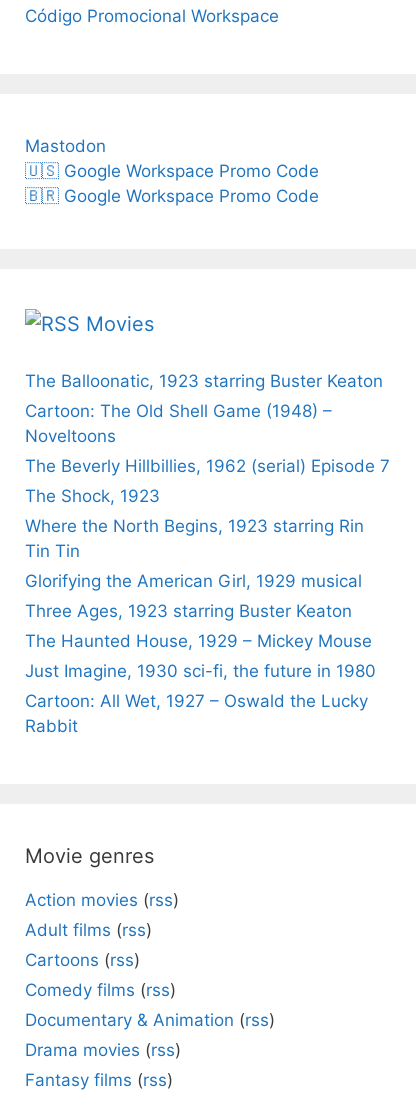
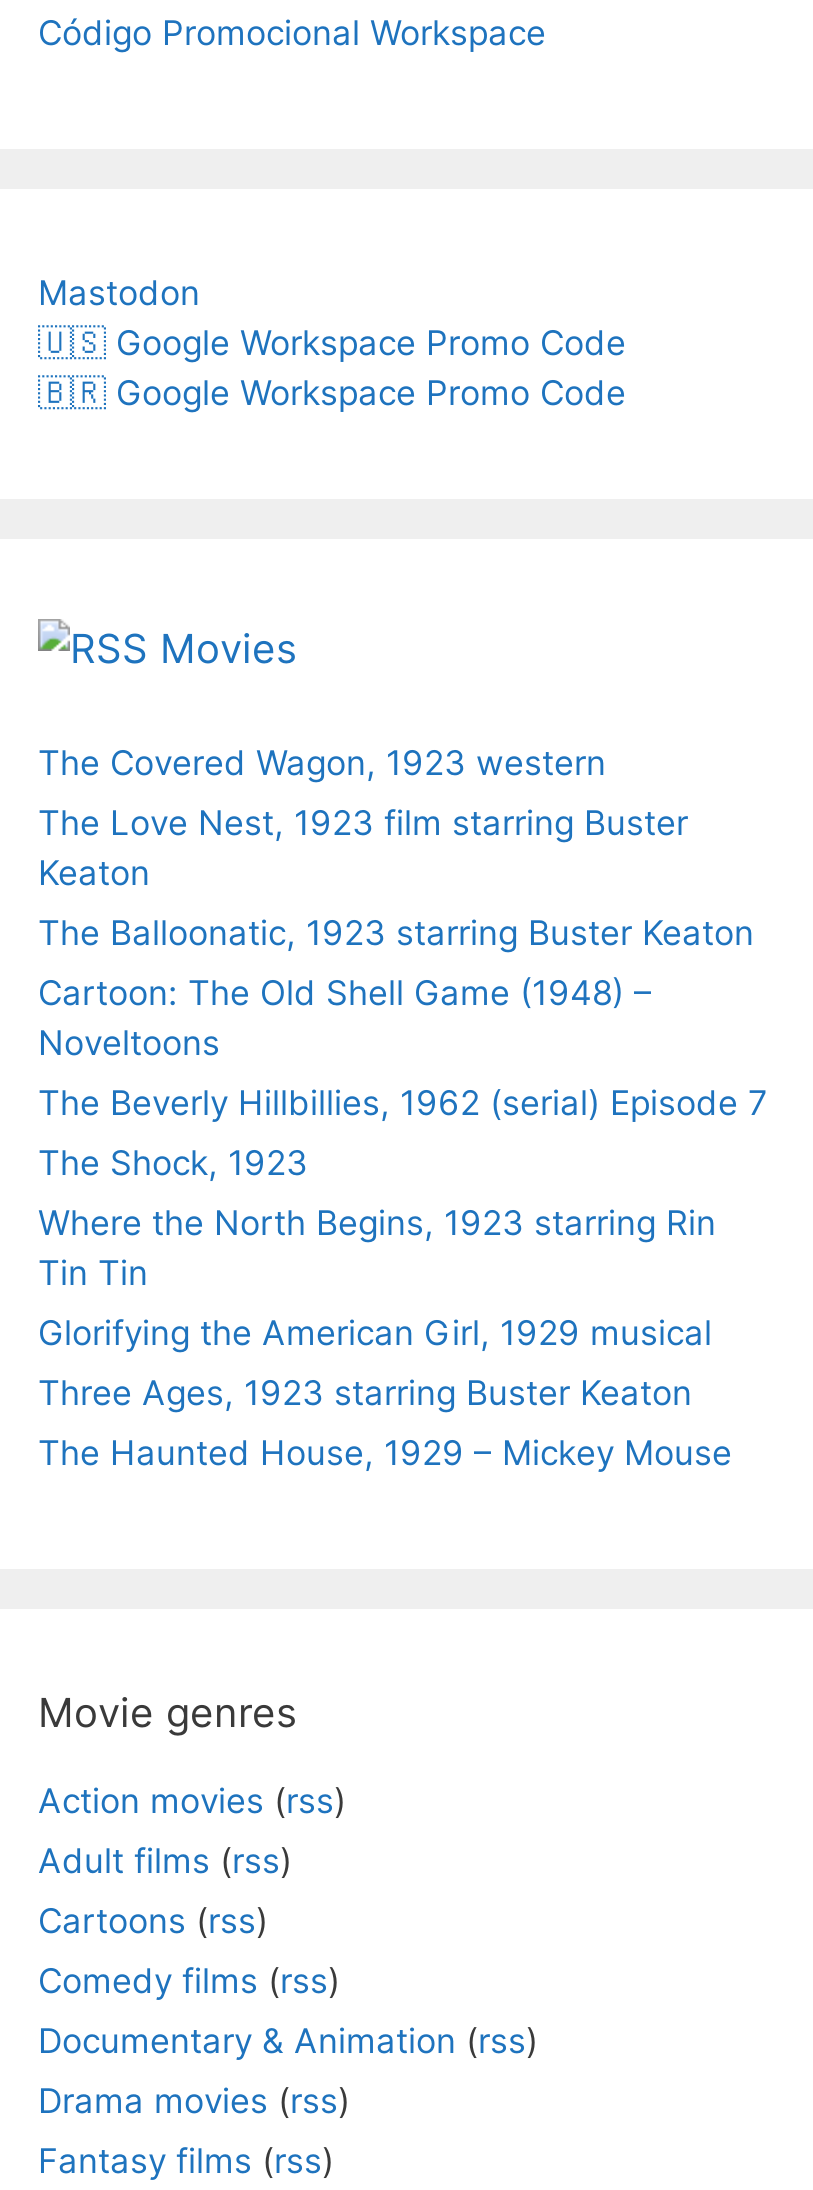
+ The Covered Wagon, 1923 western
+ The Love Nest, 1923 film starring Buster
+ Keaton

moved down: The Balloonatic, 1923 starring Buster Keaton | Cartoon: The Old Shell Game (1948) – | Noveltoons | ... | Three Ages, 1923 starring Buster Keaton | The Haunted House, 1929 – Mickey Mouse

- Just Imagine, 1930 sci-fi, the future in 1980
- Cartoon: All Wet, 1927 – Oswald the Lucky
- Rabbit
